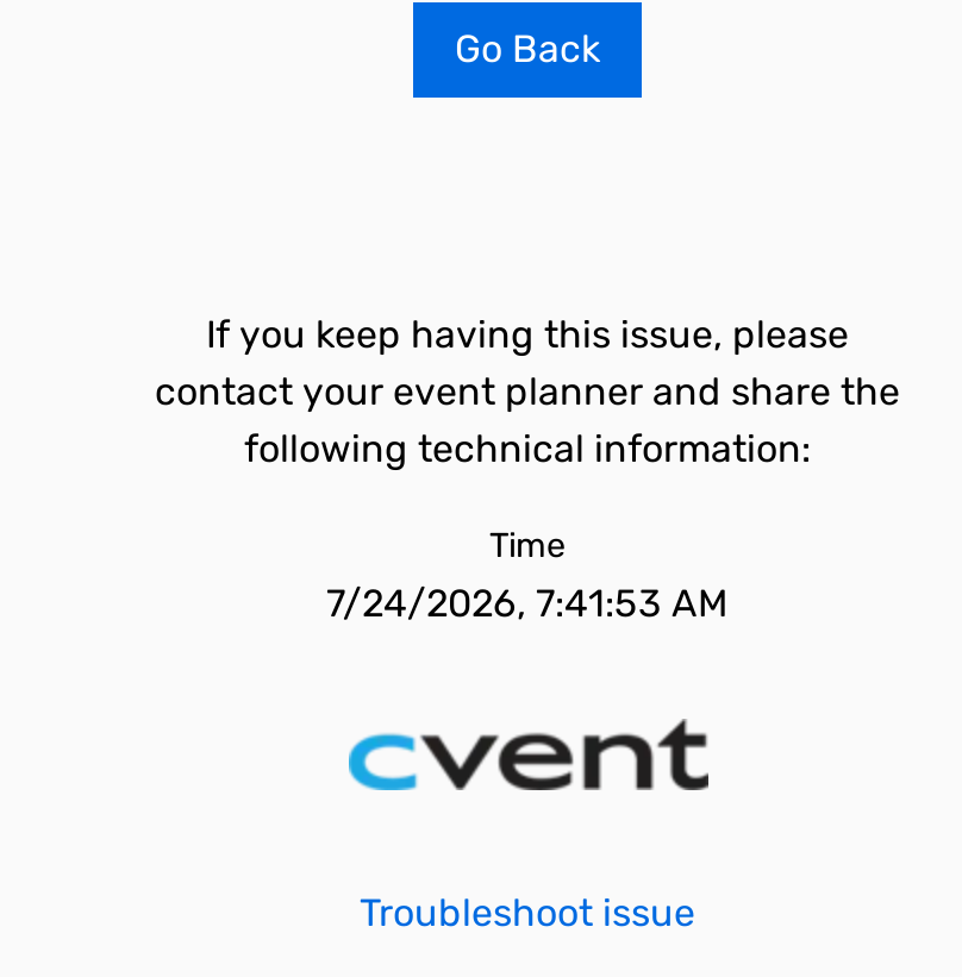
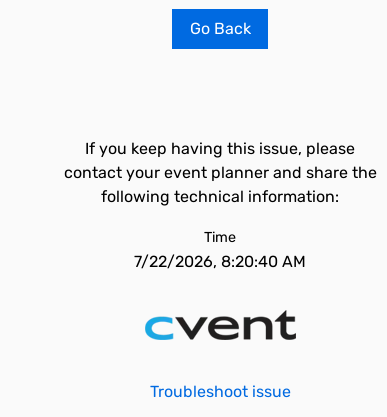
- 7/24/2026, 7:41:53 AM
+ 7/22/2026, 8:20:40 AM
